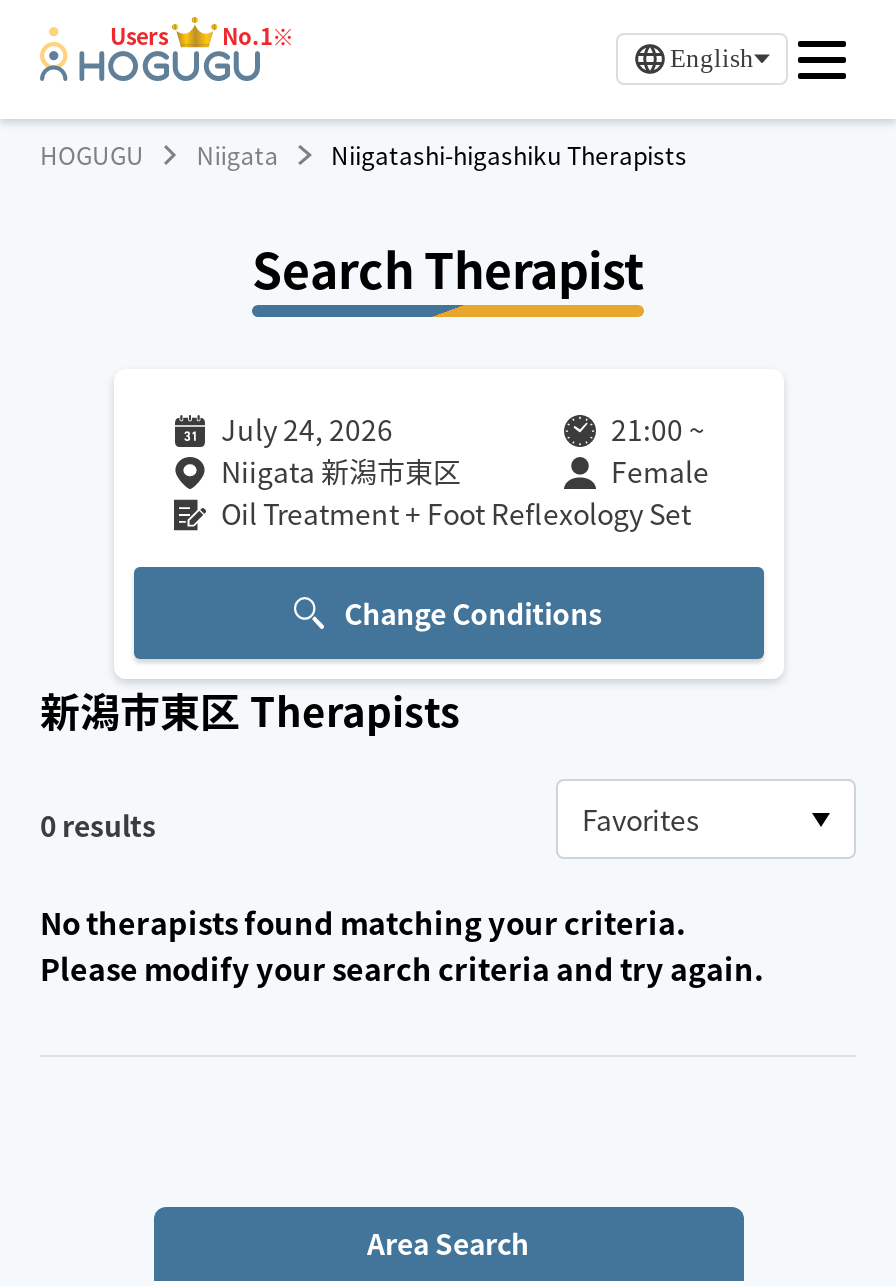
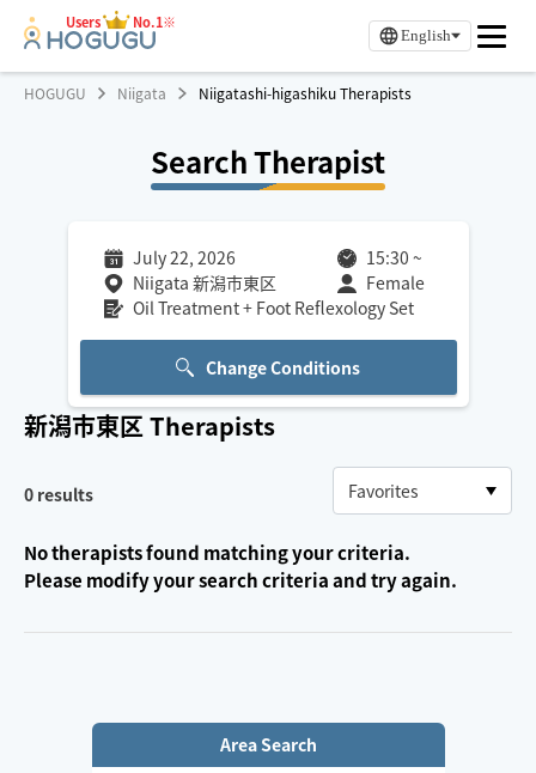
- July 24, 2026
+ July 22, 2026

- 21:00 ~
+ 15:30 ~
